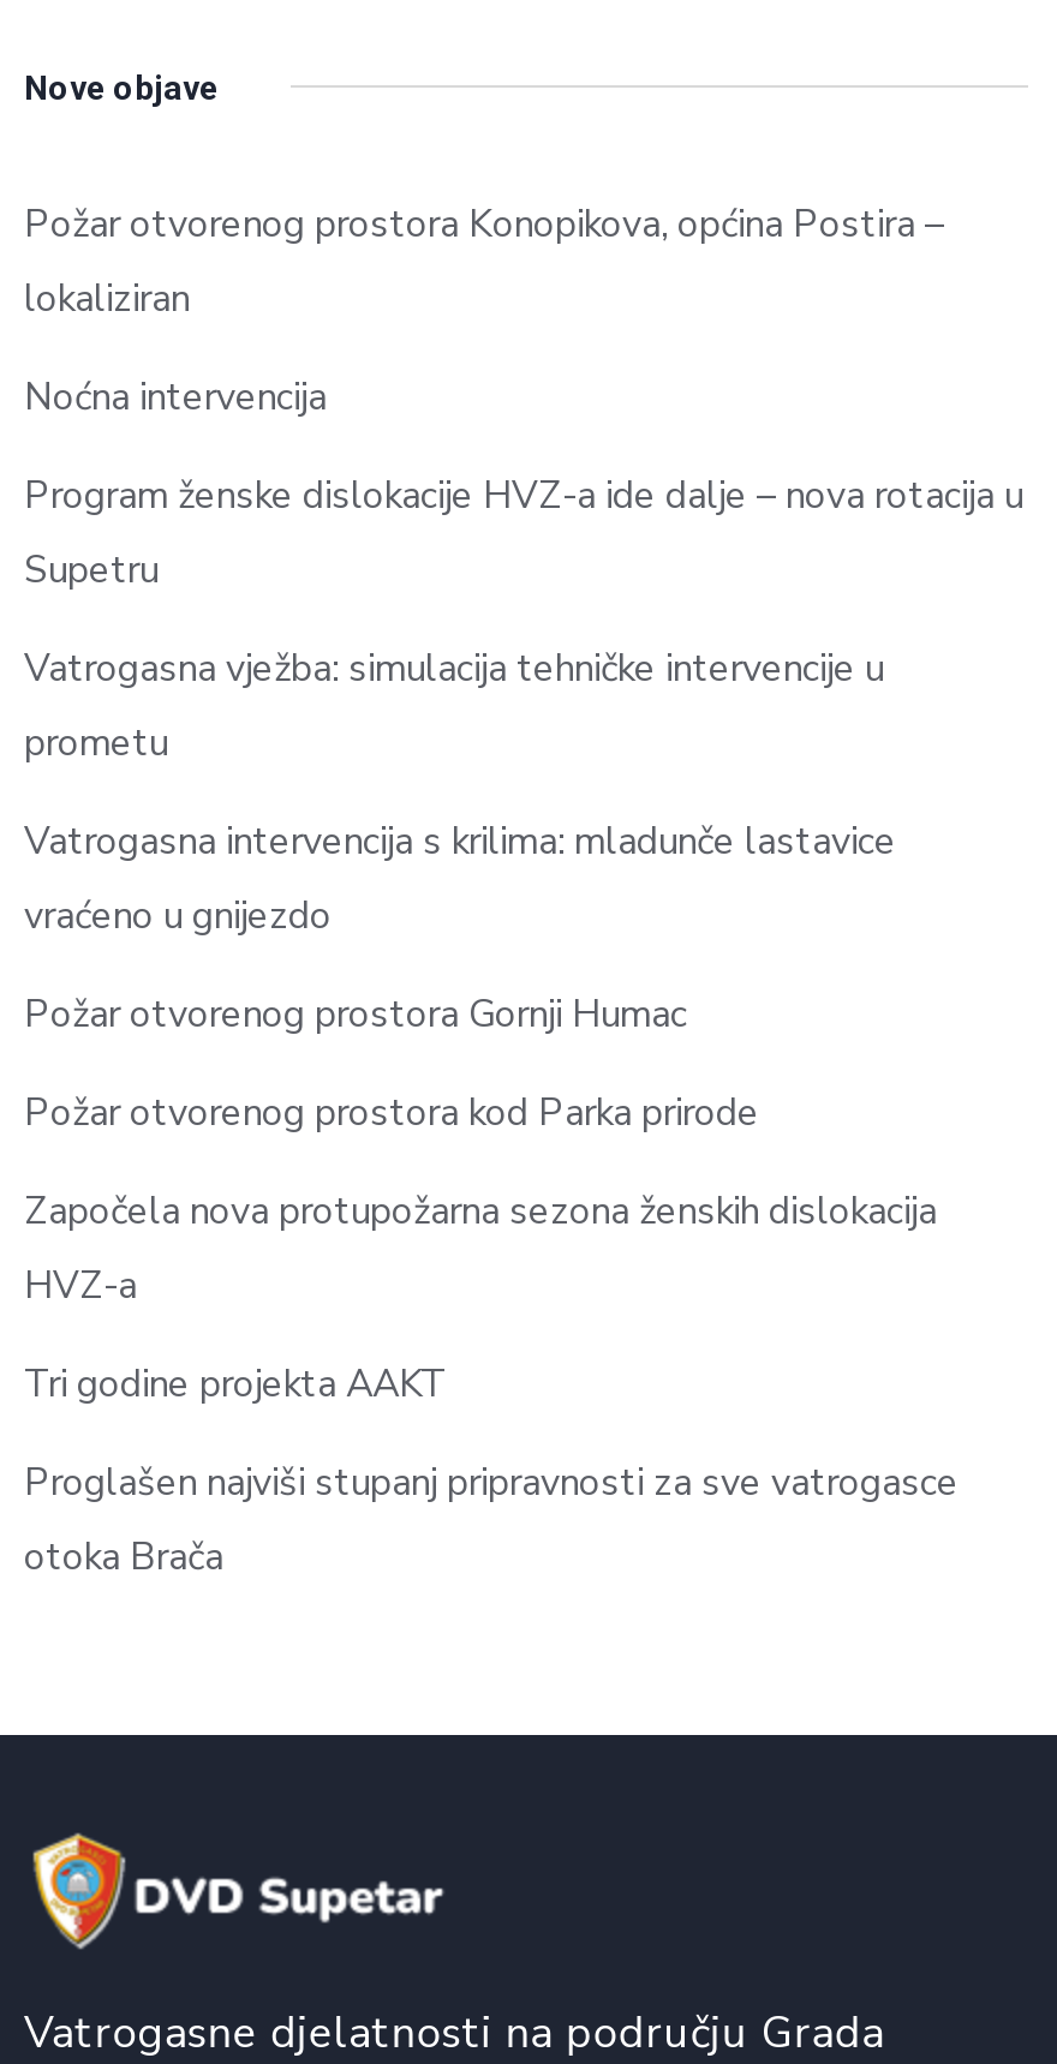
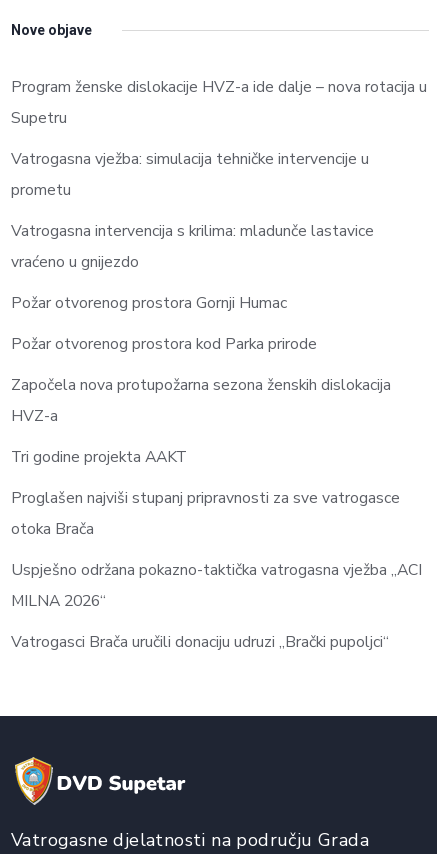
- Požar otvorenog prostora Konopikova, općina Postira –
- lokaliziran
- Noćna intervencija

moved up: Program ženske dislokacije HVZ-a ide dalje – nova rotacija u | Supetru | Vatrogasna vježba: simulacija tehničke intervencije u | ... | Proglašen najviši stupanj pripravnosti za sve vatrogasce | otoka Brača

+ Uspješno održana pokazno-taktička vatrogasna vježba „ACI
+ MILNA 2026“
+ Vatrogasci Brača uručili donaciju udruzi „Brački pupoljci“
